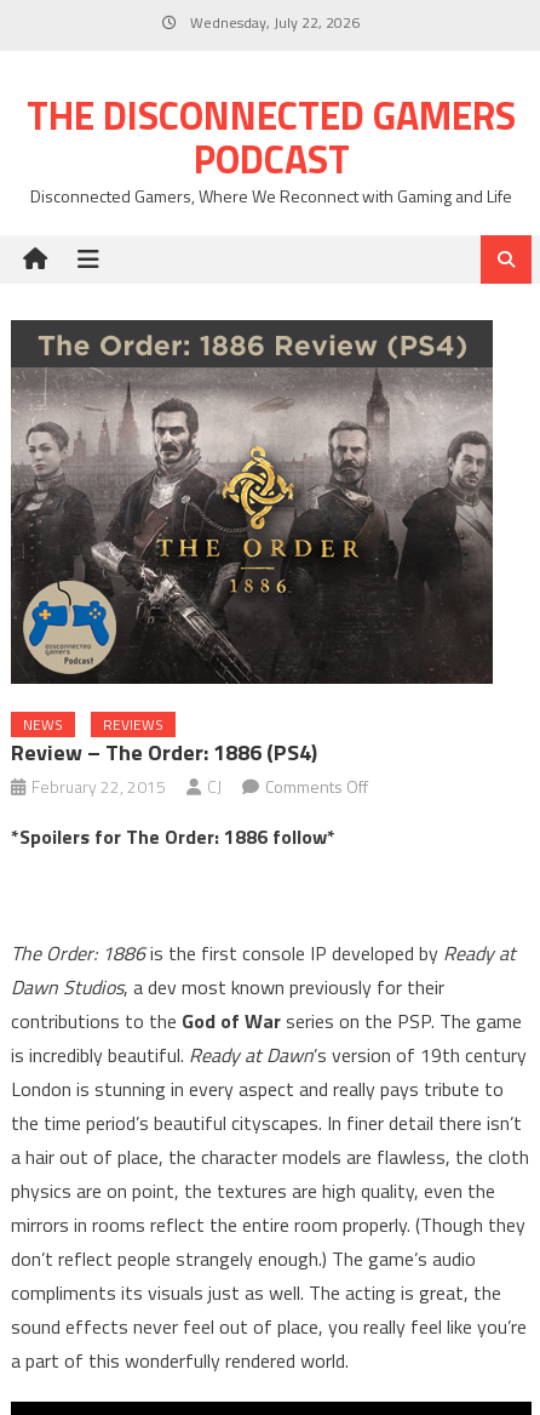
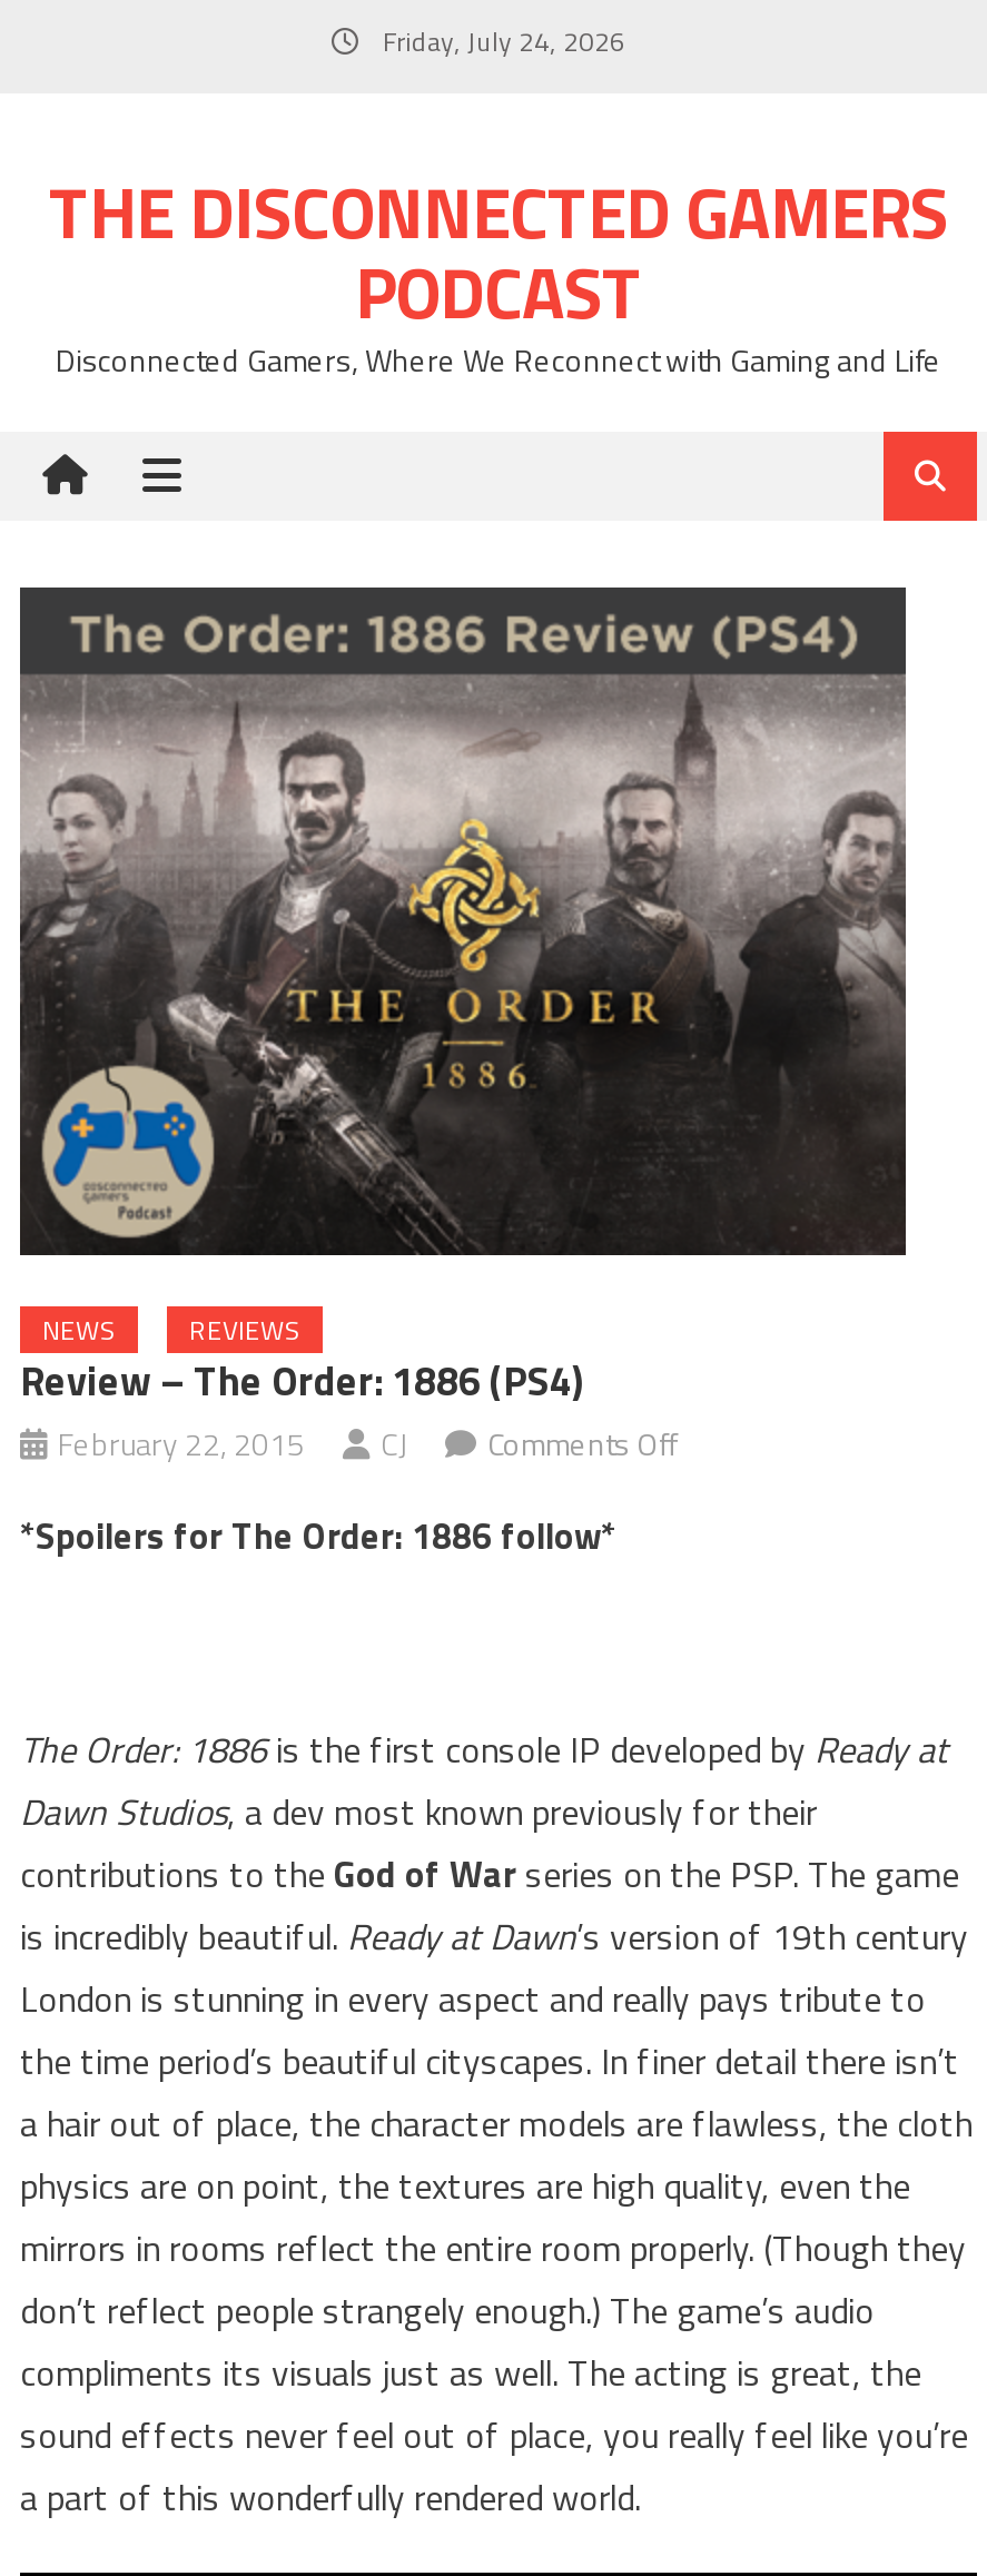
- Wednesday, July 22, 2026
+ Friday, July 24, 2026
